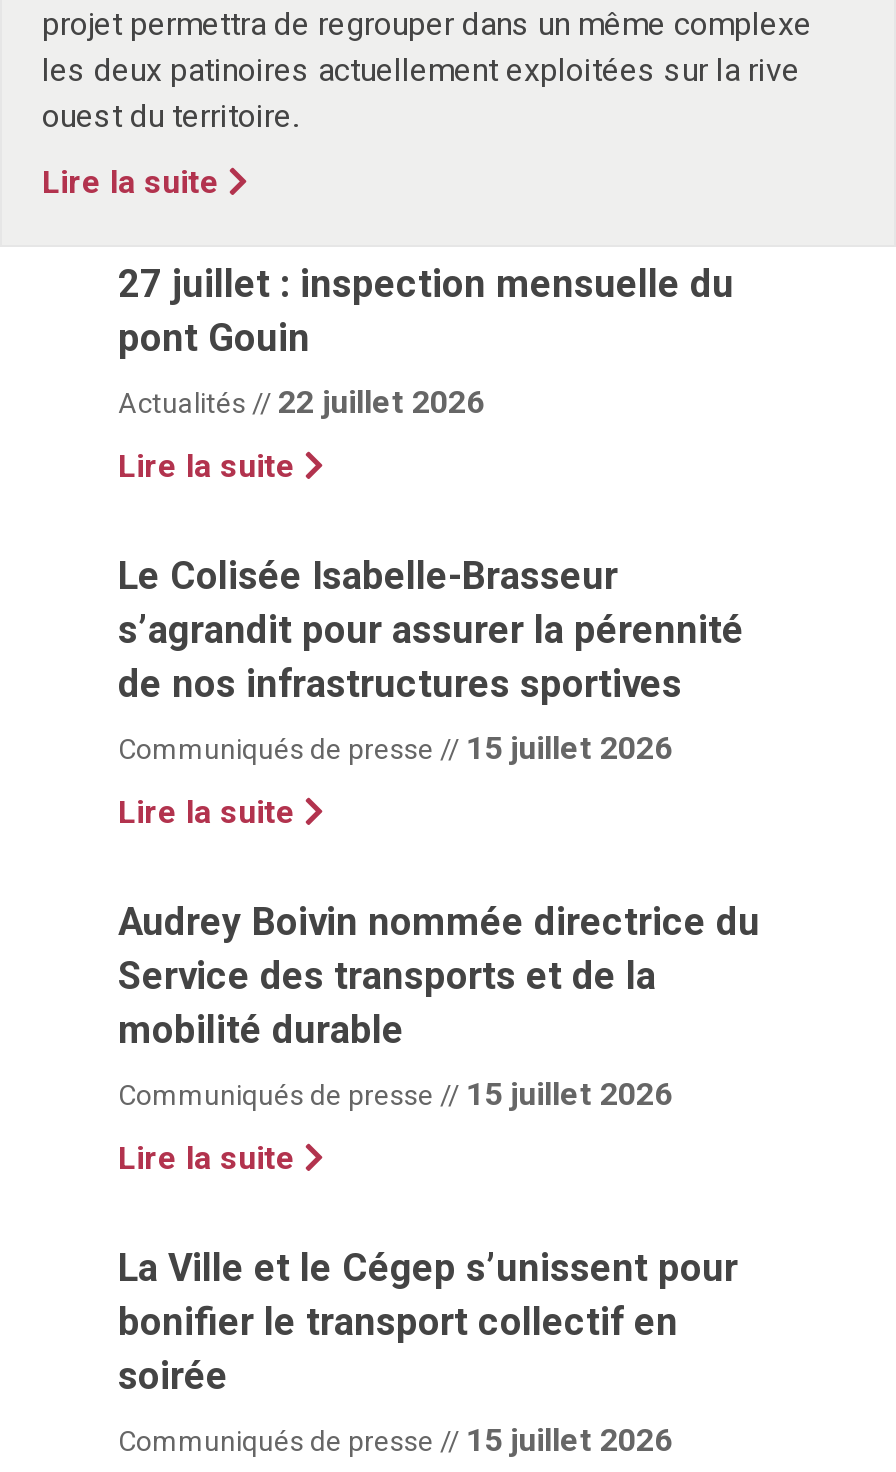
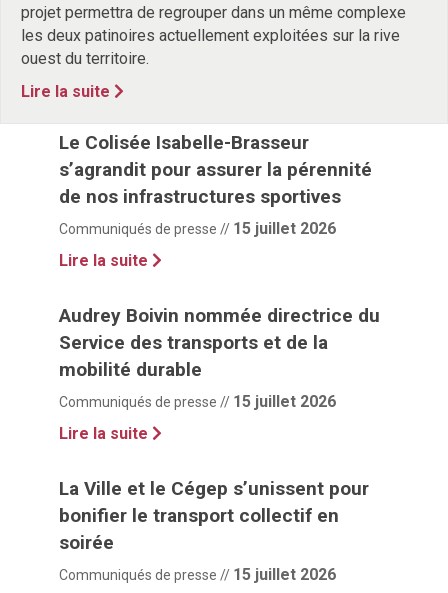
- 27 juillet : inspection mensuelle du
- pont Gouin
- Actualités // 22 juillet 2026
- Lire la suite
